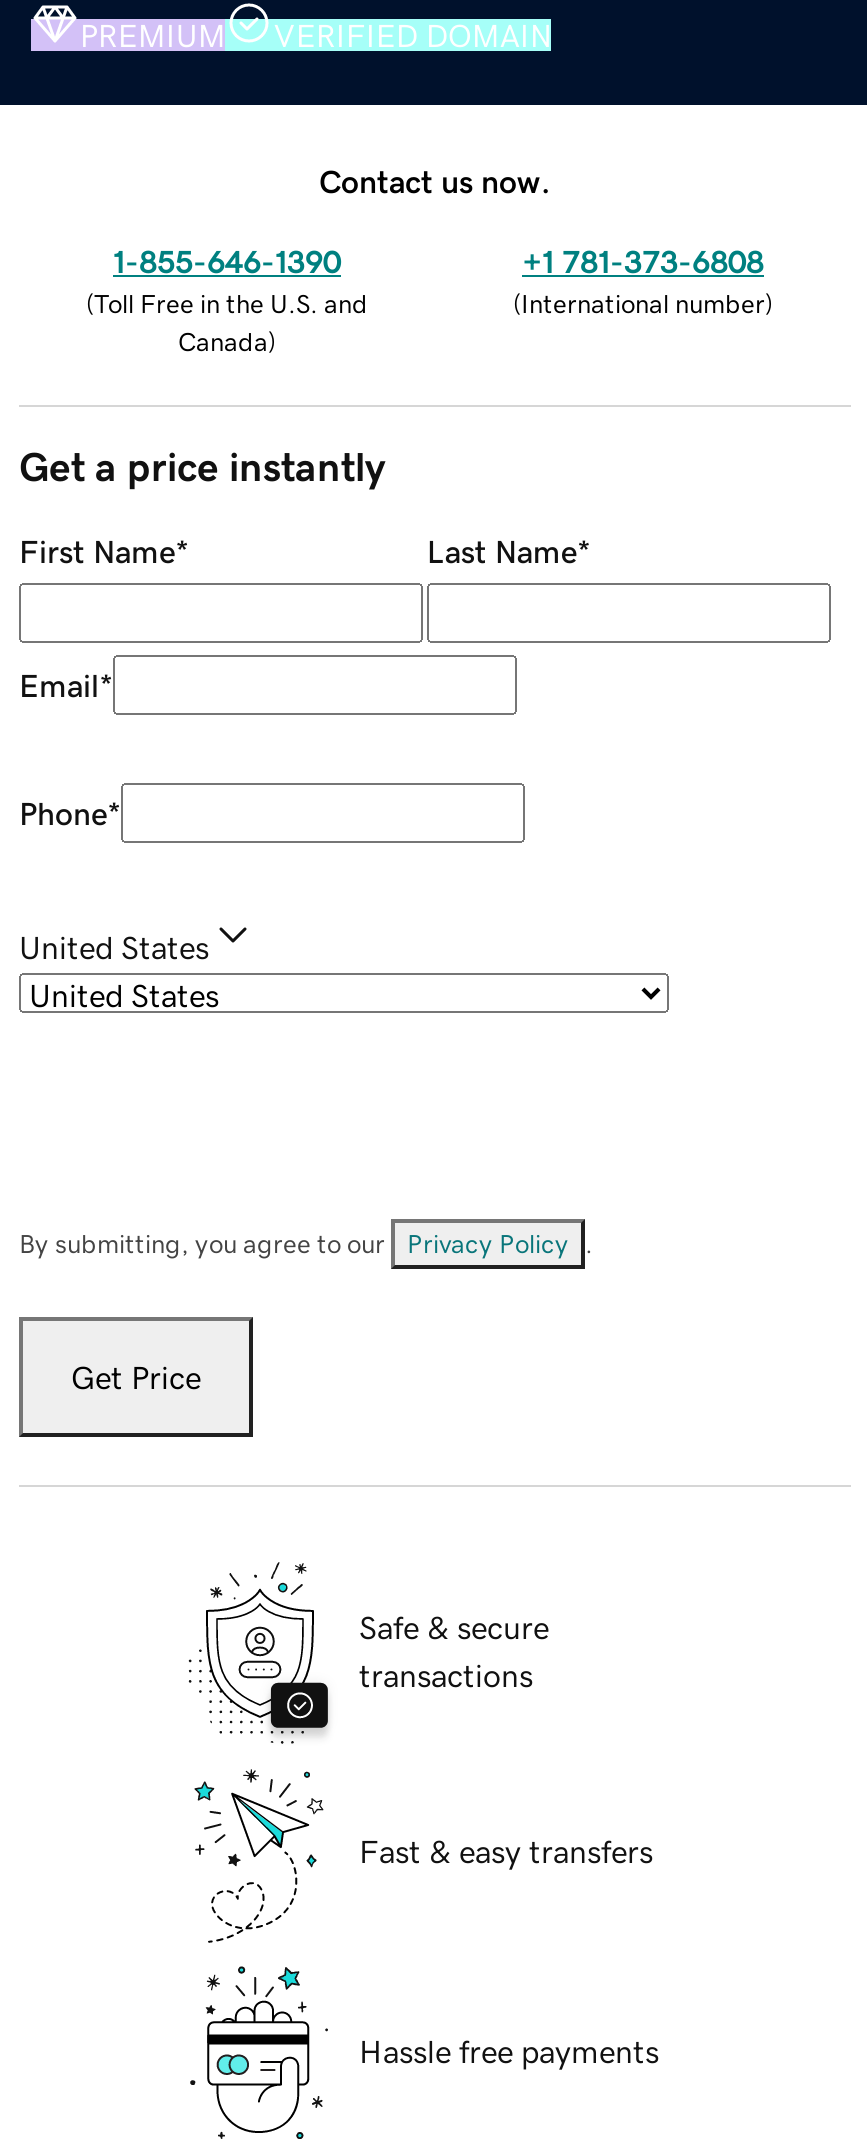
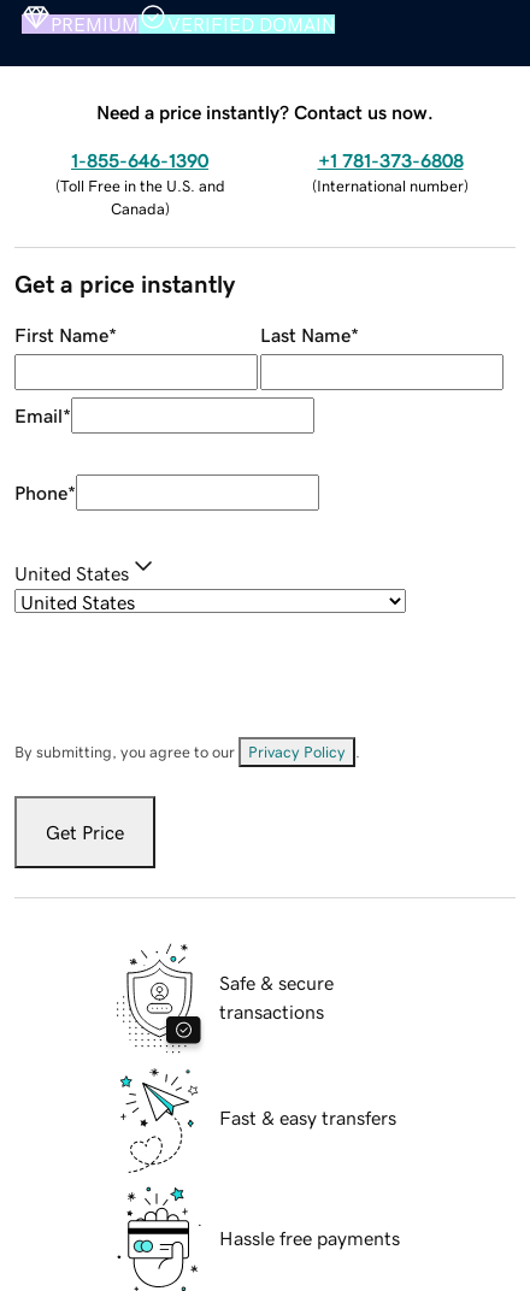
- Contact us now.
+ Need a price instantly? Contact us now.
